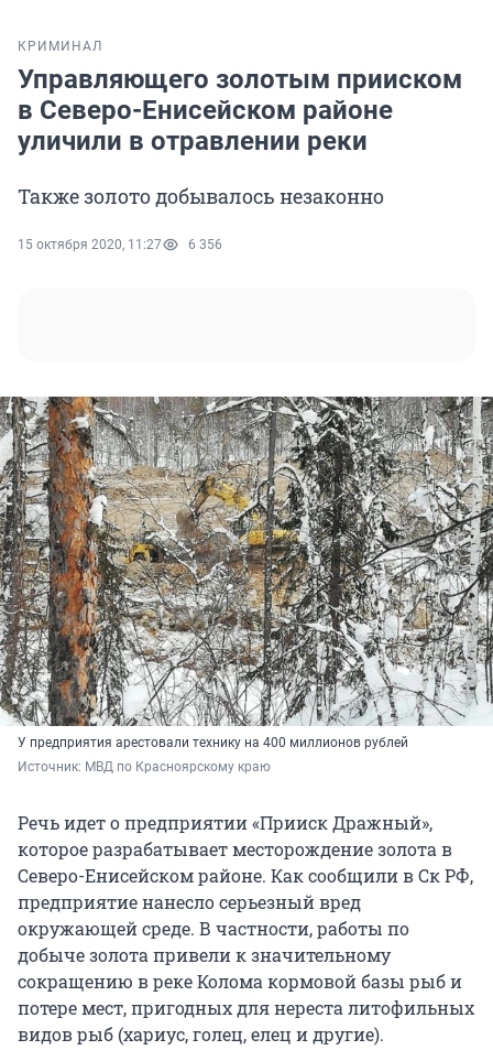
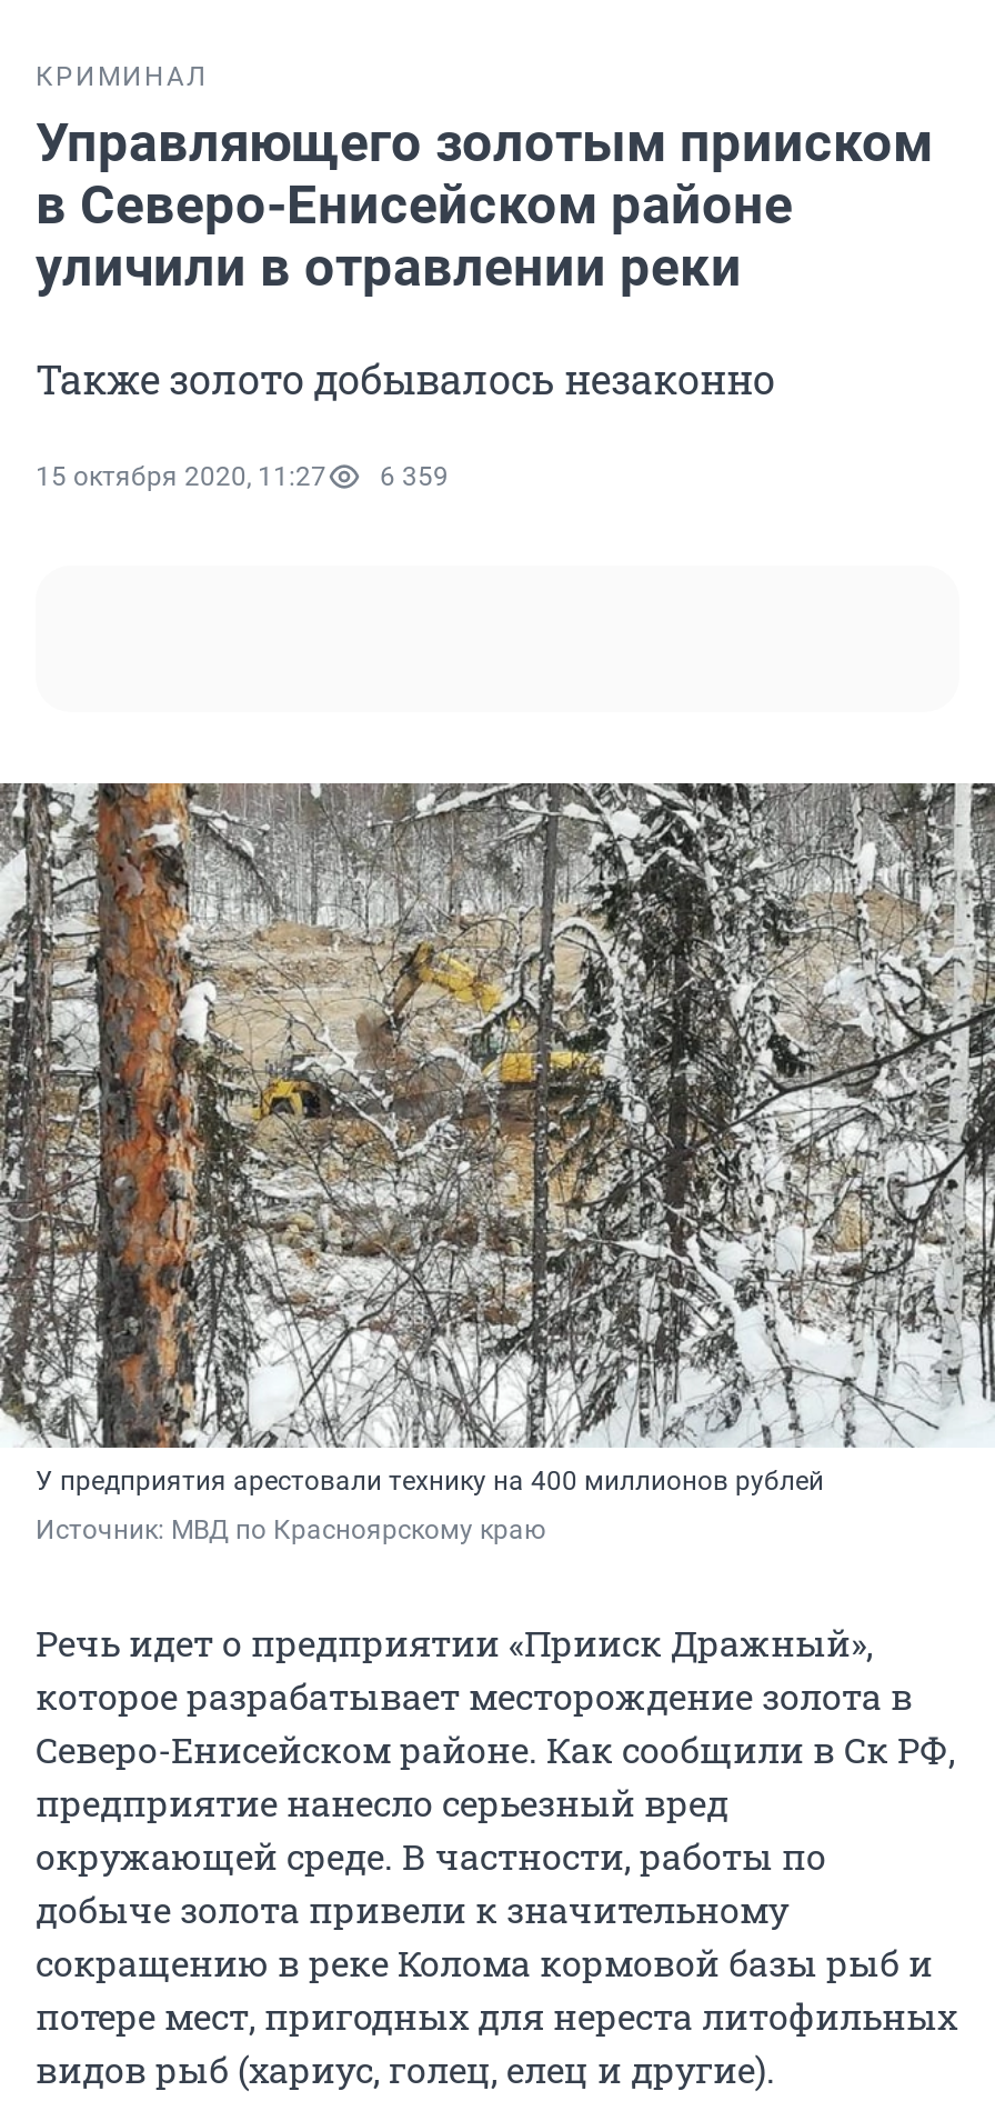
- 15 октября 2020, 11:27 6 356
+ 15 октября 2020, 11:27 6 359
